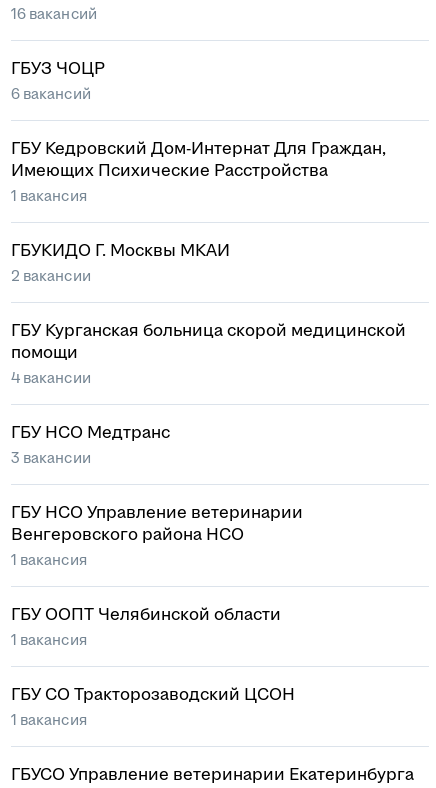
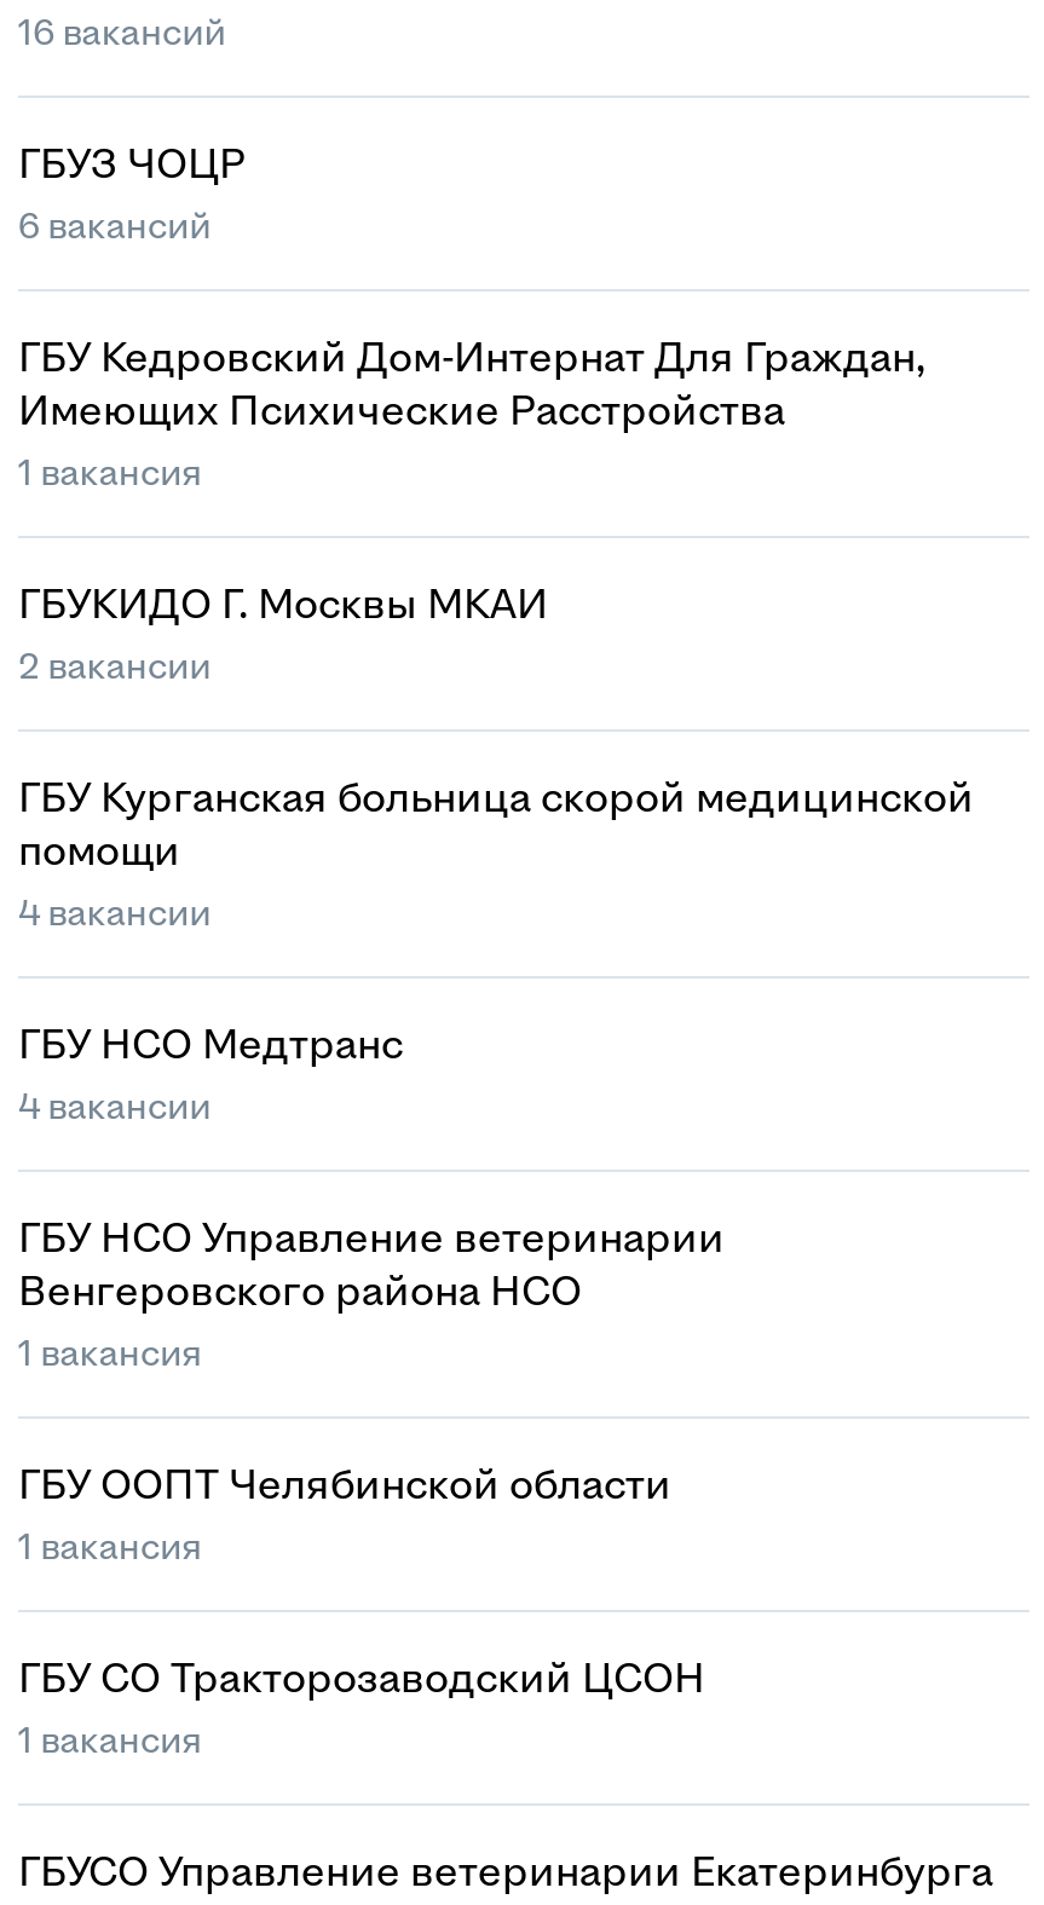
- 3 вакансии
+ 4 вакансии
